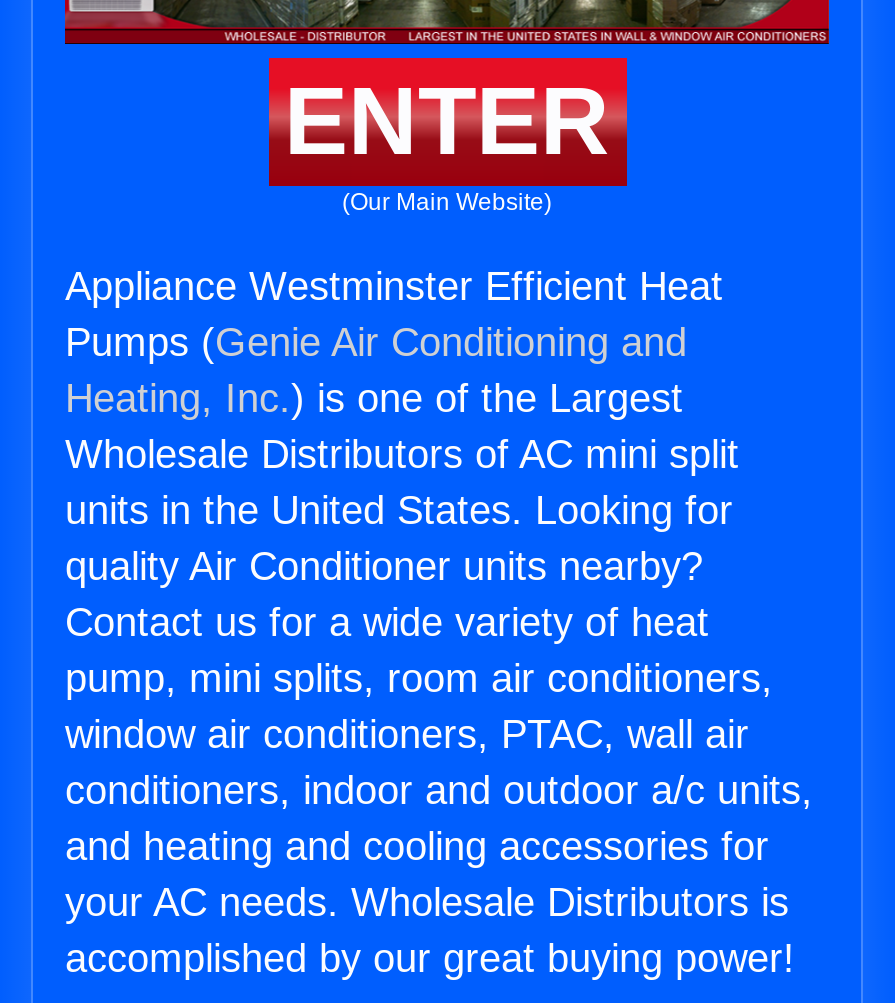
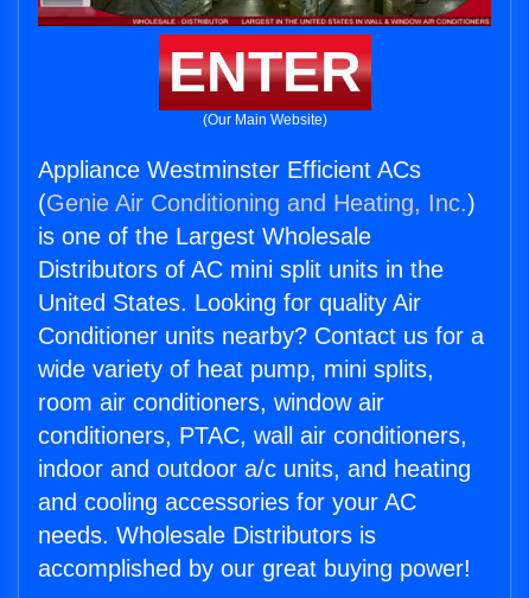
- Appliance Westminster Efficient Heat
- Pumps (Genie Air Conditioning and
- Heating, Inc.) is one of the Largest
- Wholesale Distributors of AC mini split
- units in the United States. Looking for
- quality Air Conditioner units nearby?
- Contact us for a wide variety of heat
- pump, mini splits, room air conditioners,
- window air conditioners, PTAC, wall air
- conditioners, indoor and outdoor a/c units,
- and heating and cooling accessories for
- your AC needs. Wholesale Distributors is
+ Appliance Westminster Efficient ACs
+ (Genie Air Conditioning and Heating, Inc.)
+ is one of the Largest Wholesale
+ Distributors of AC mini split units in the
+ United States. Looking for quality Air
+ Conditioner units nearby? Contact us for a
+ wide variety of heat pump, mini splits,
+ room air conditioners, window air
+ conditioners, PTAC, wall air conditioners,
+ indoor and outdoor a/c units, and heating
+ and cooling accessories for your AC
+ needs. Wholesale Distributors is
